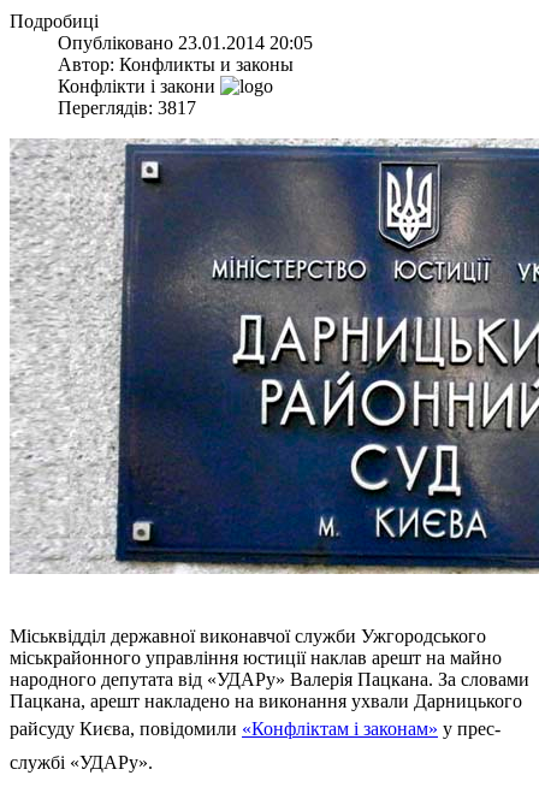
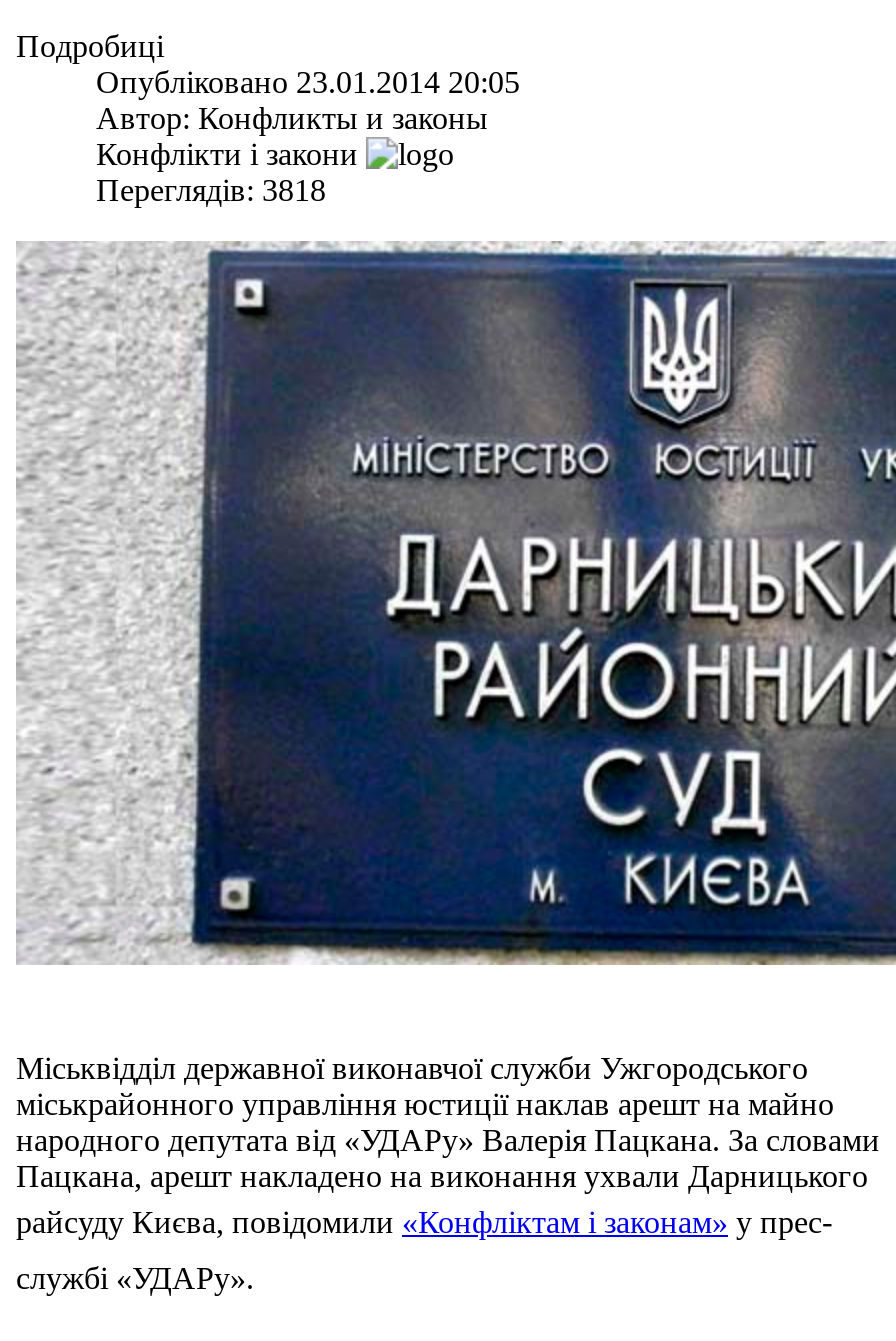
- Переглядів: 3817
+ Переглядів: 3818
